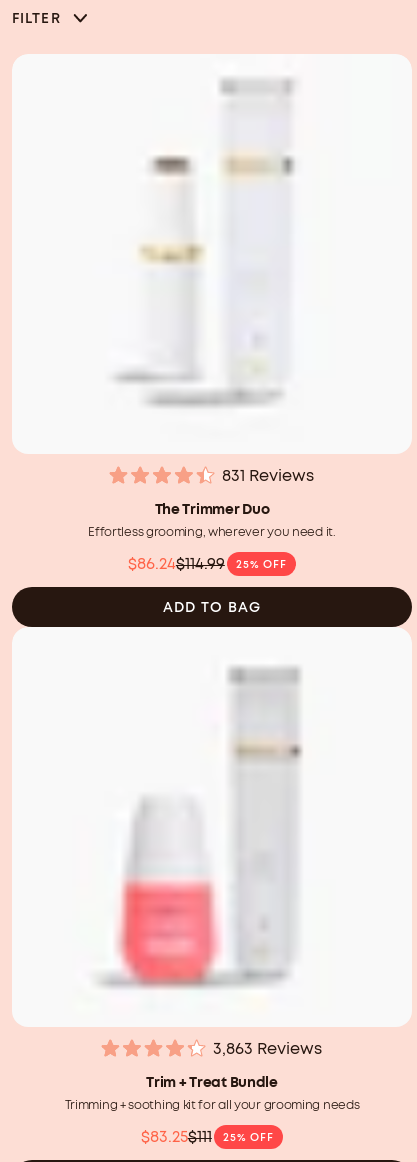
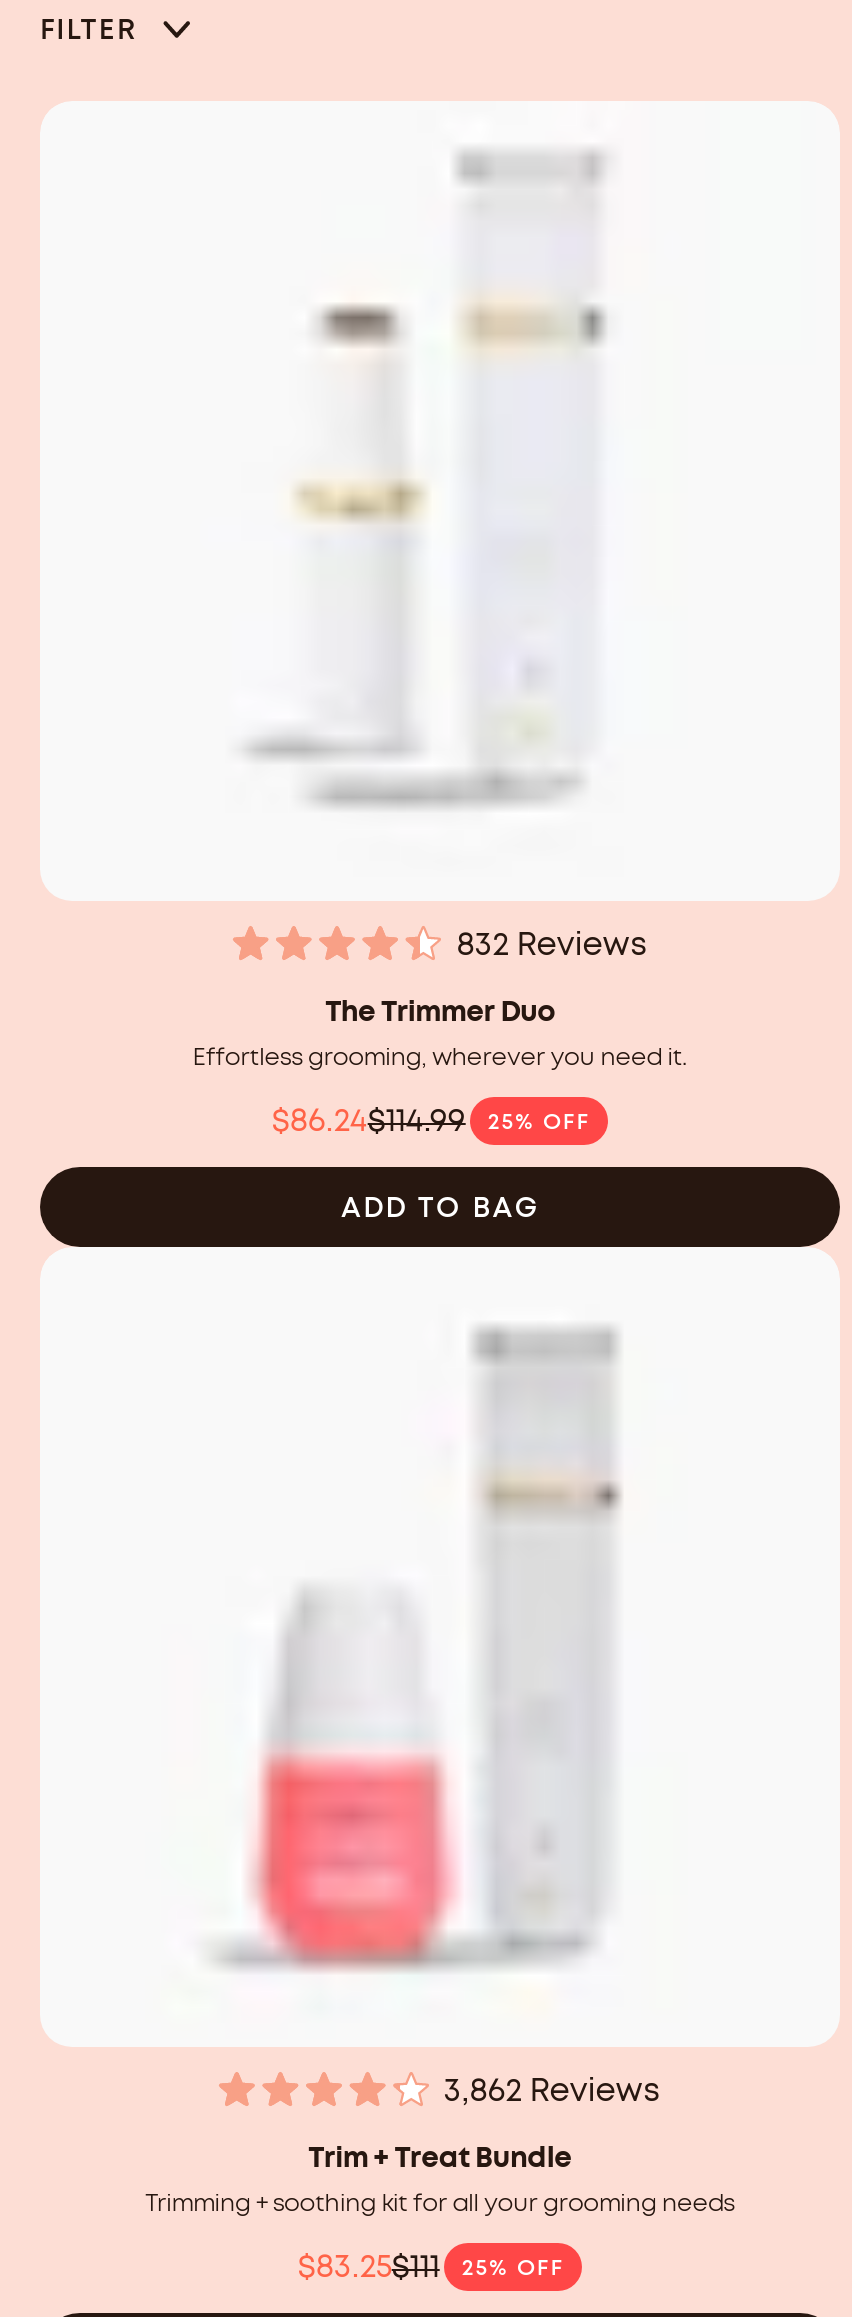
- 831 Reviews
+ 832 Reviews

- 3,863 Reviews
+ 3,862 Reviews
